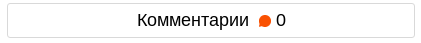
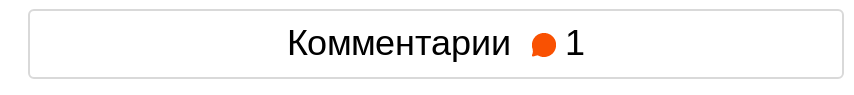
- Комментарии 0
+ Комментарии 1
